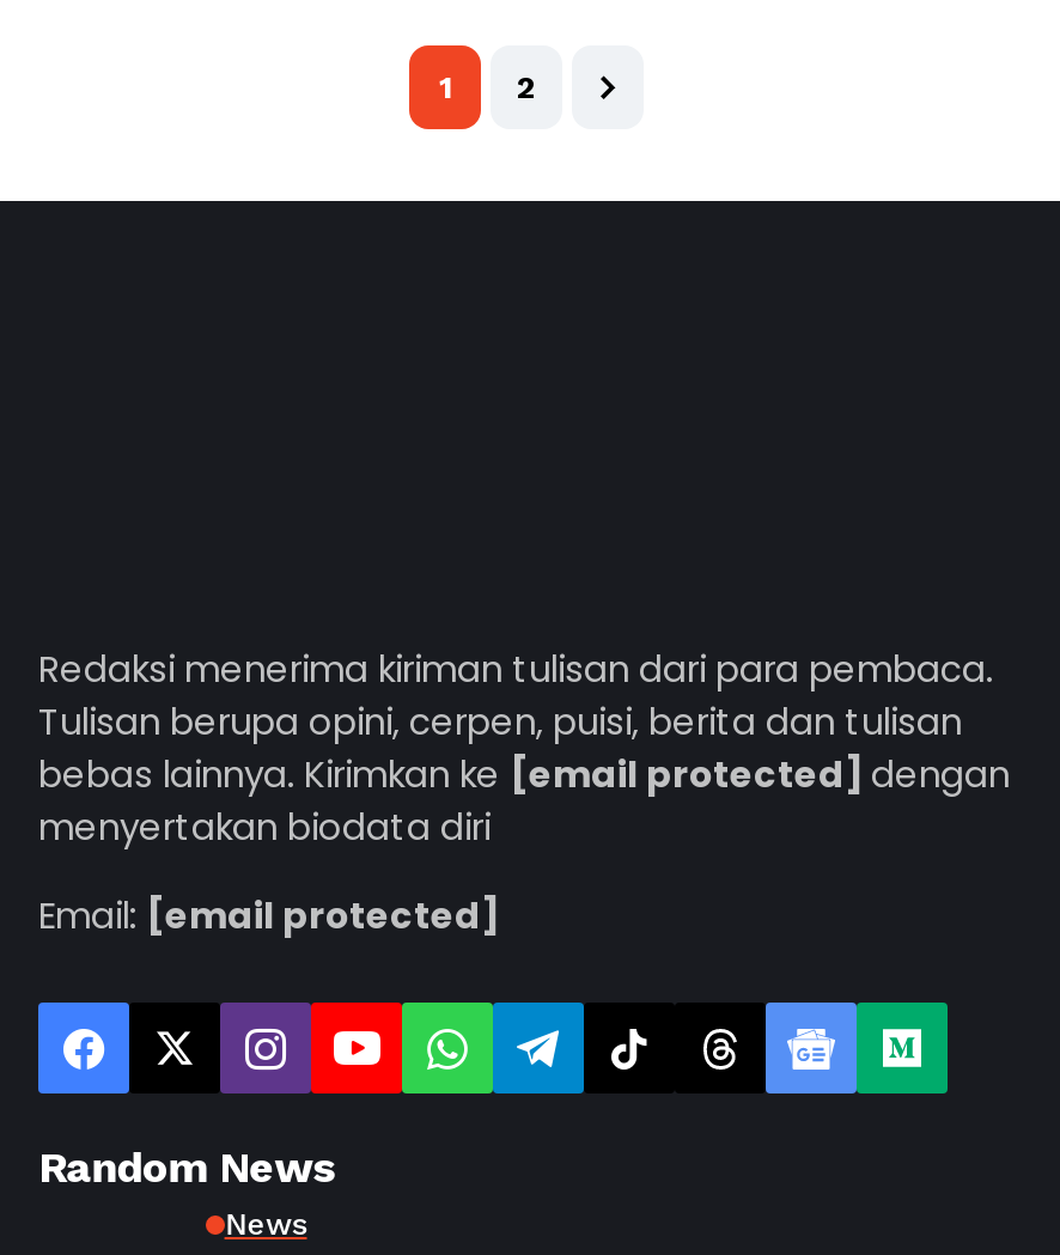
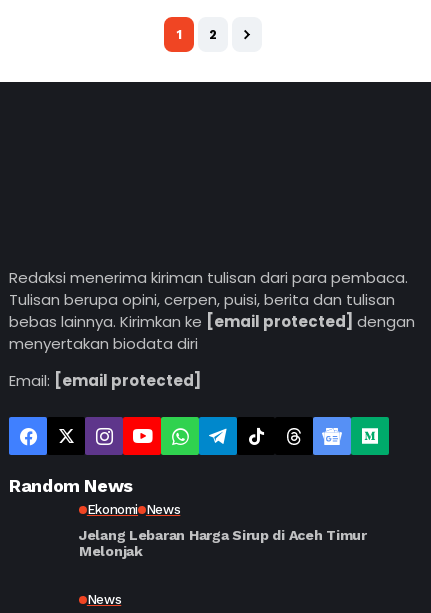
+ Ekonomi News
+ Jelang Lebaran Harga Sirup di Aceh Timur
+ Melonjak
